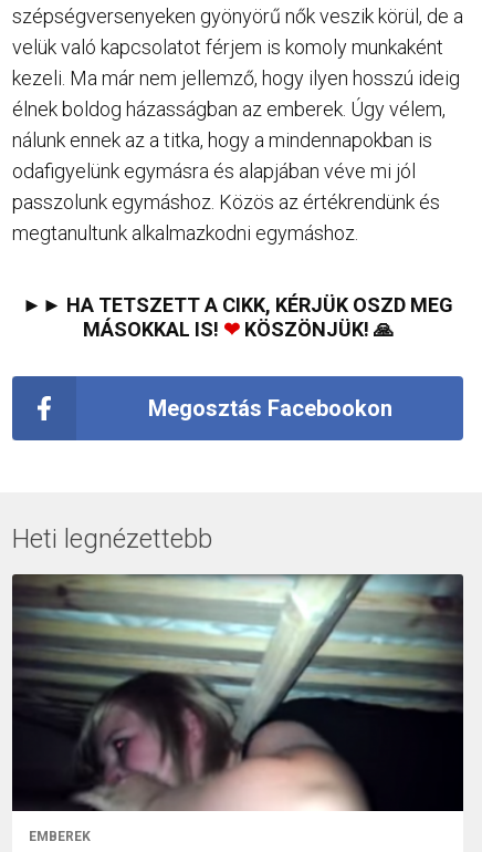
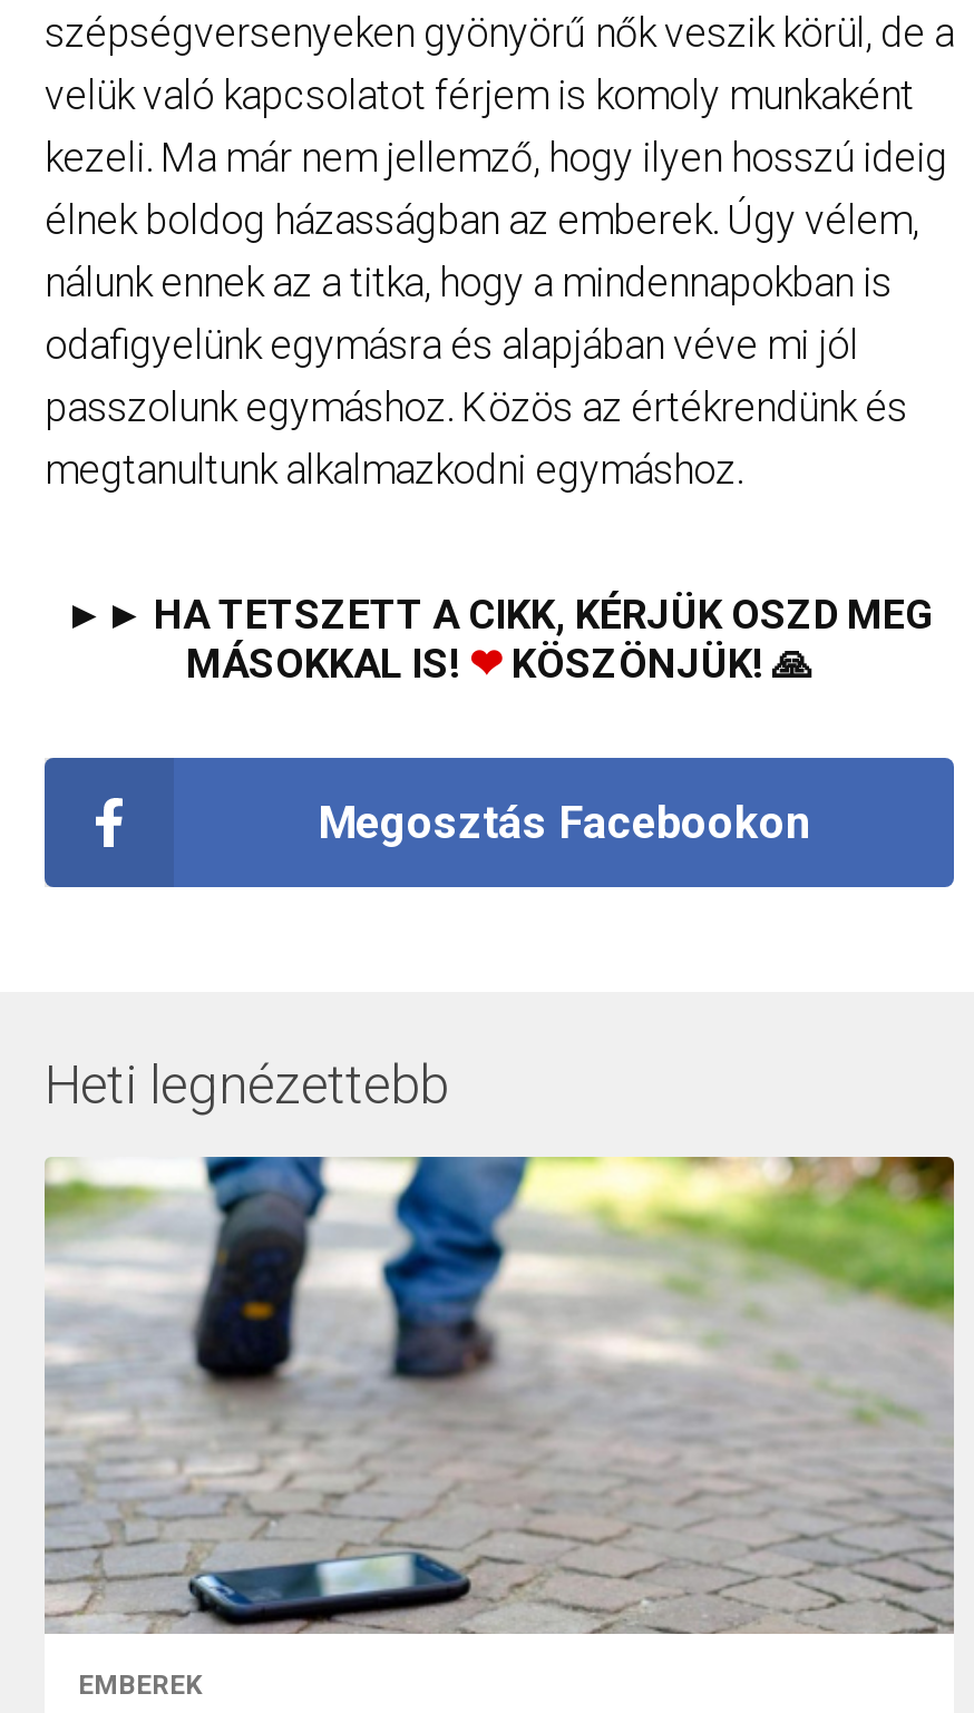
- [image]
+ [image]
